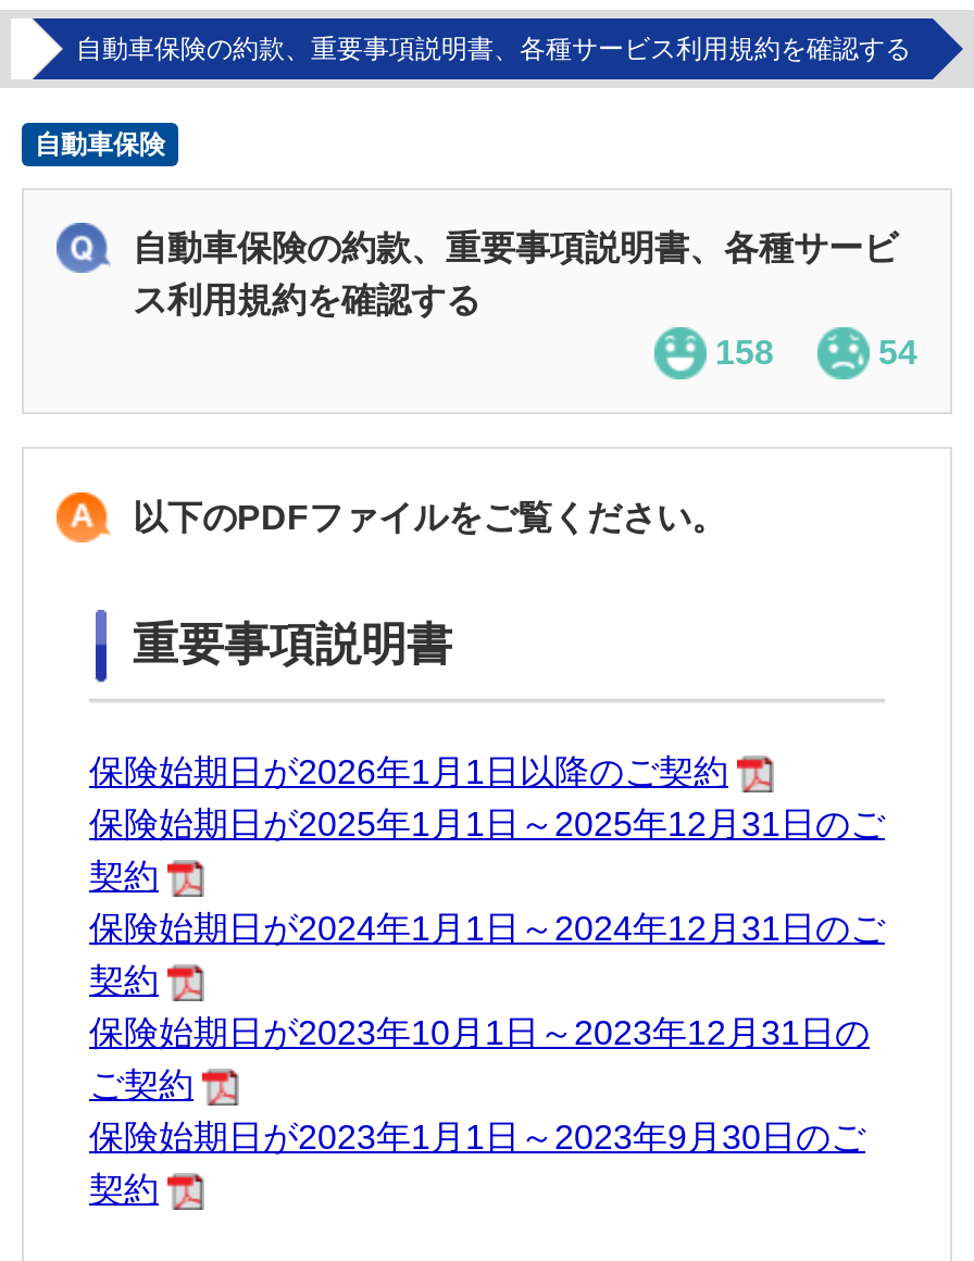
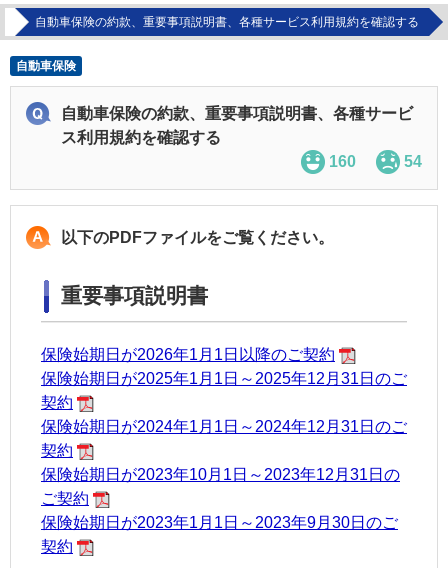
- 158
+ 160
